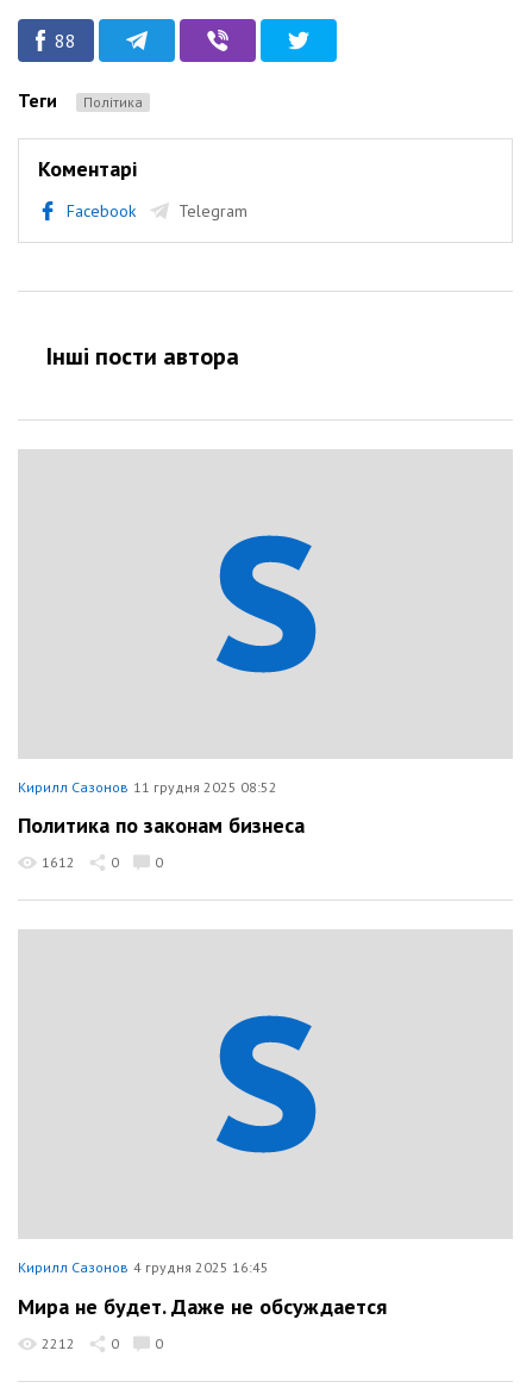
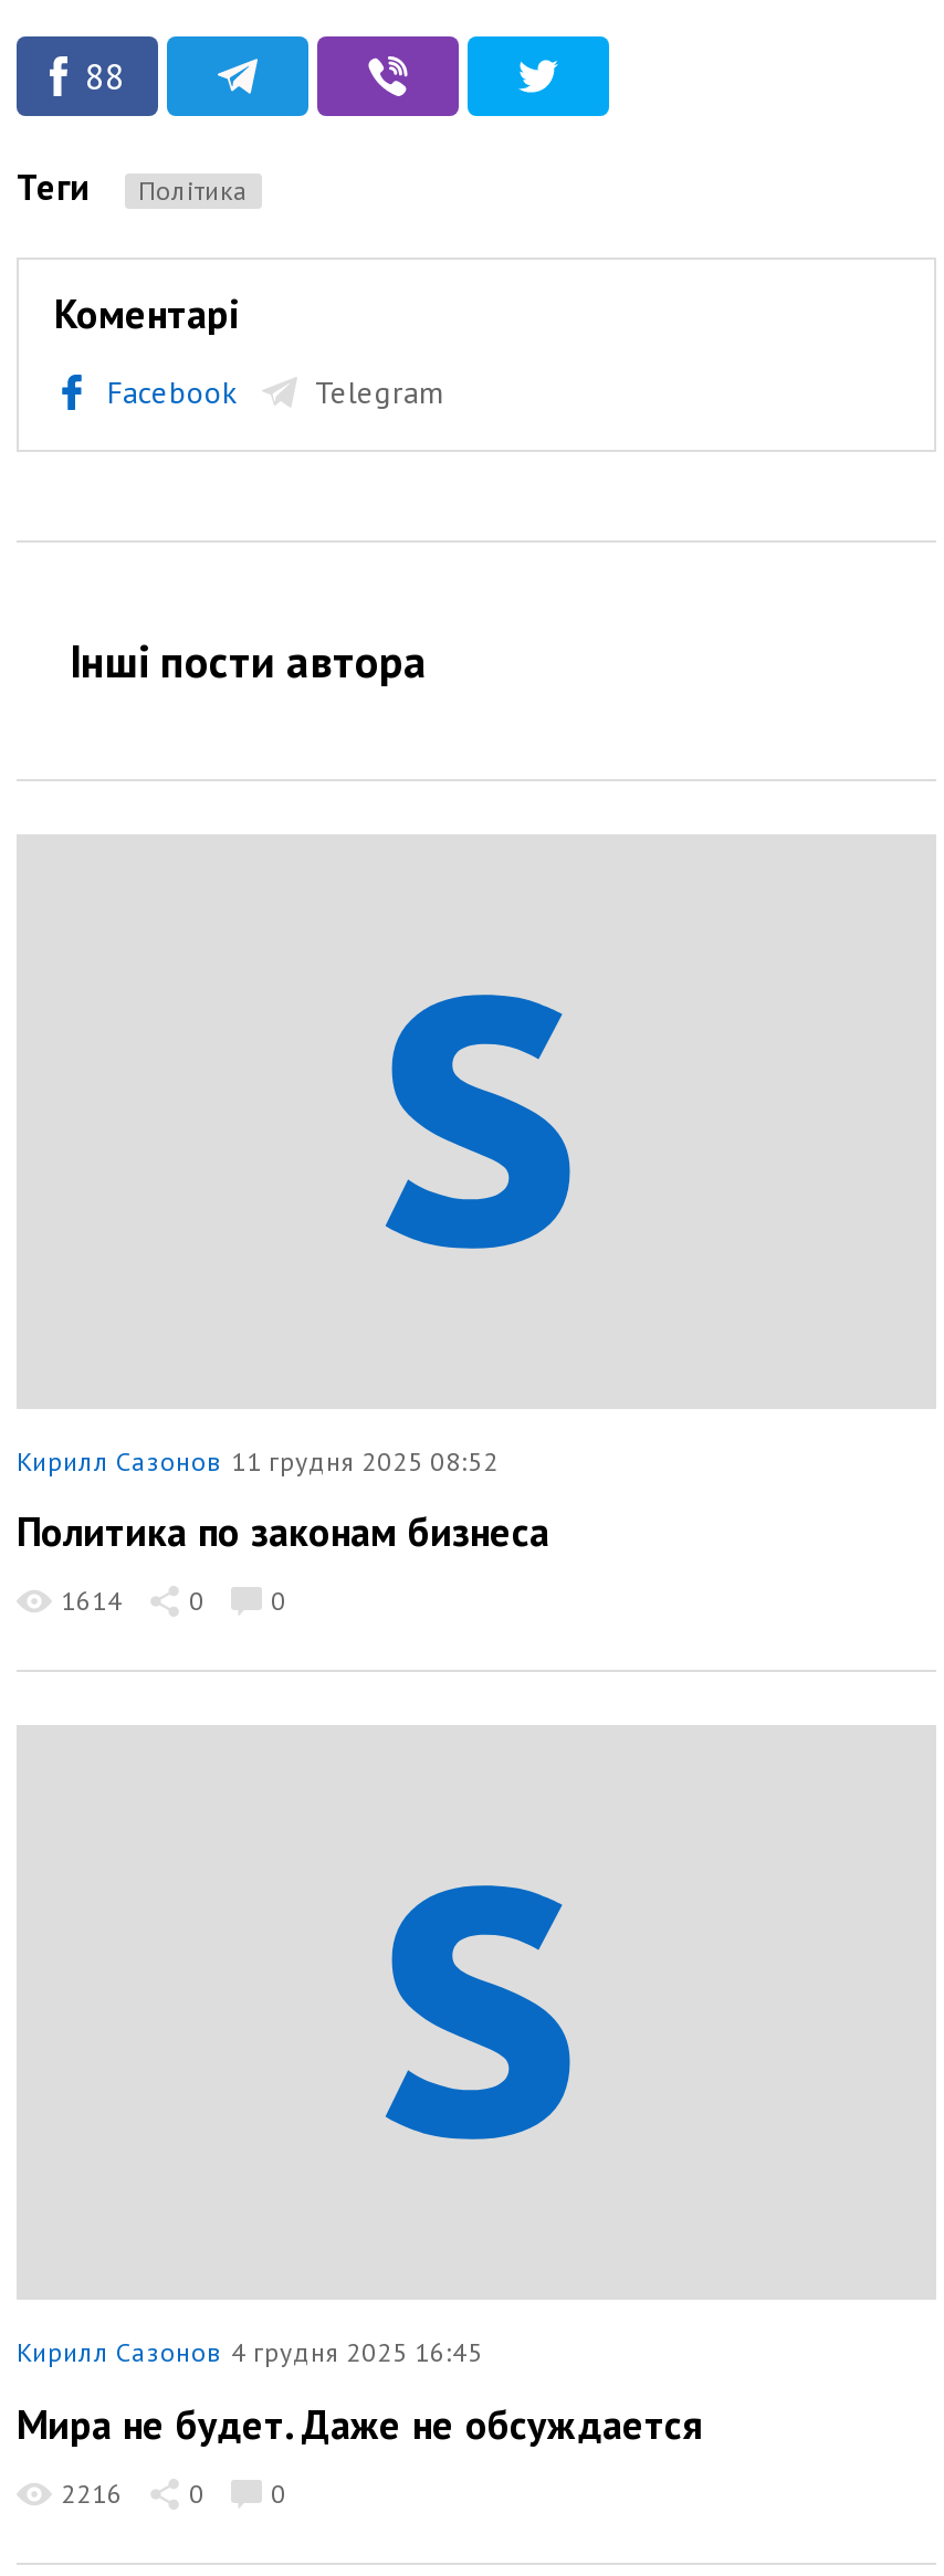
- 1612 0 0
+ 1614 0 0

- 2212 0 0
+ 2216 0 0
